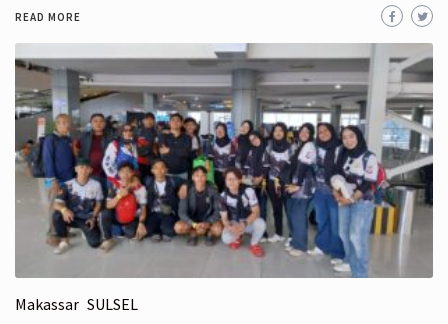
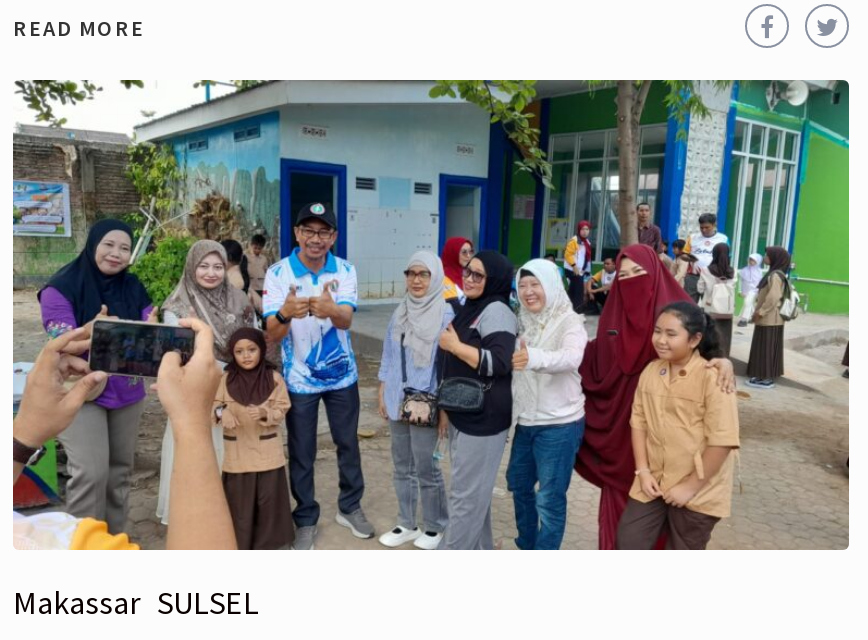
- [image]
+ [image]
